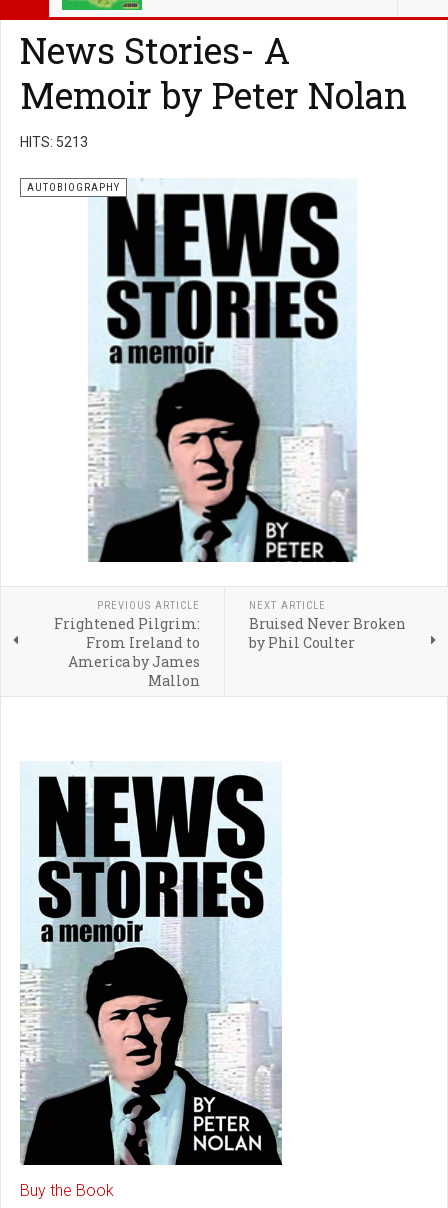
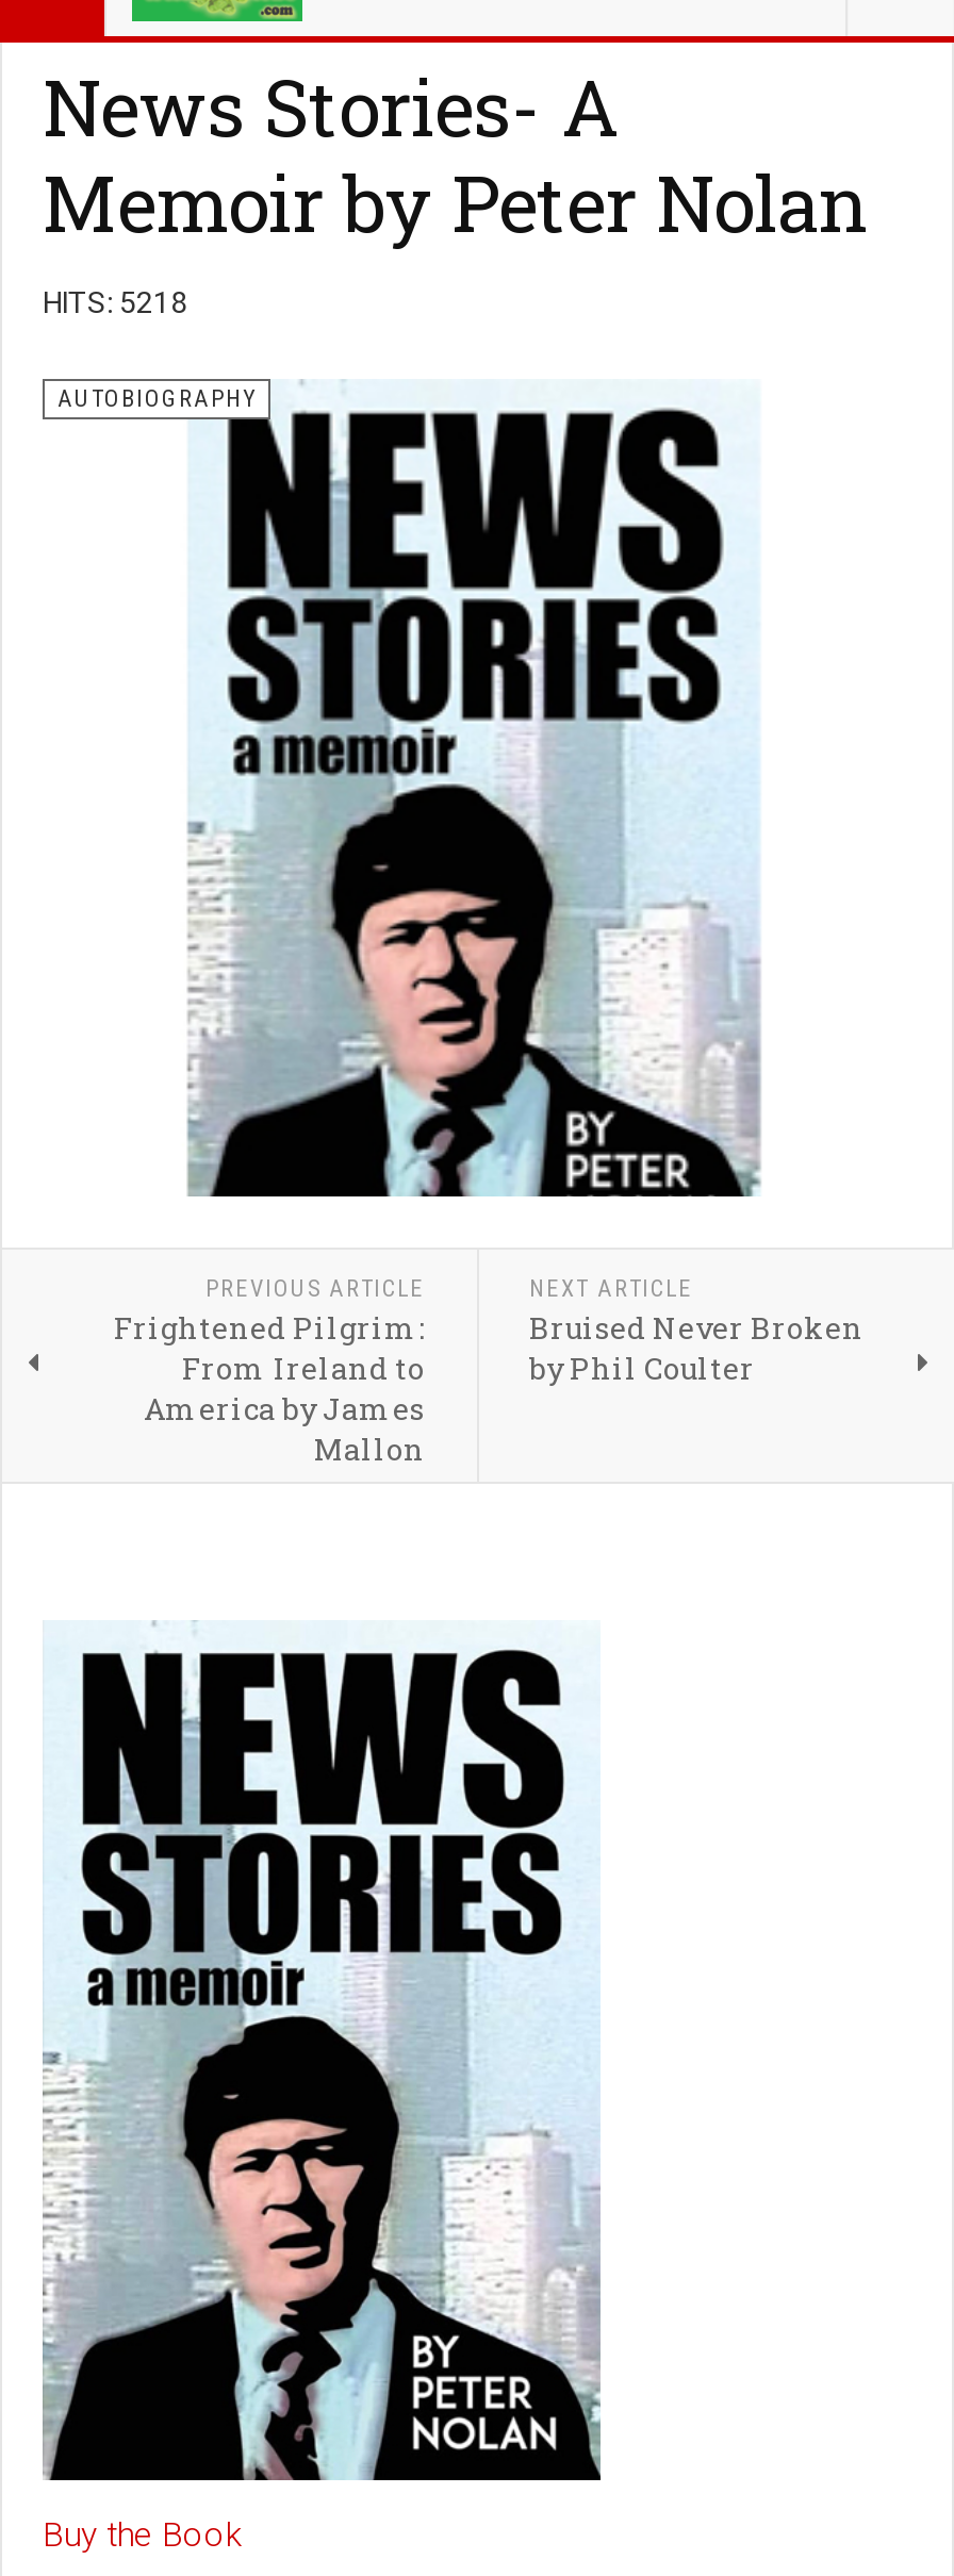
- HITS: 5213
+ HITS: 5218
